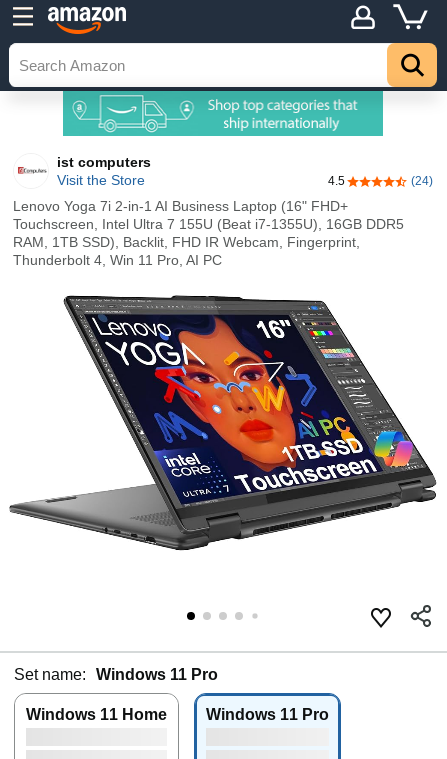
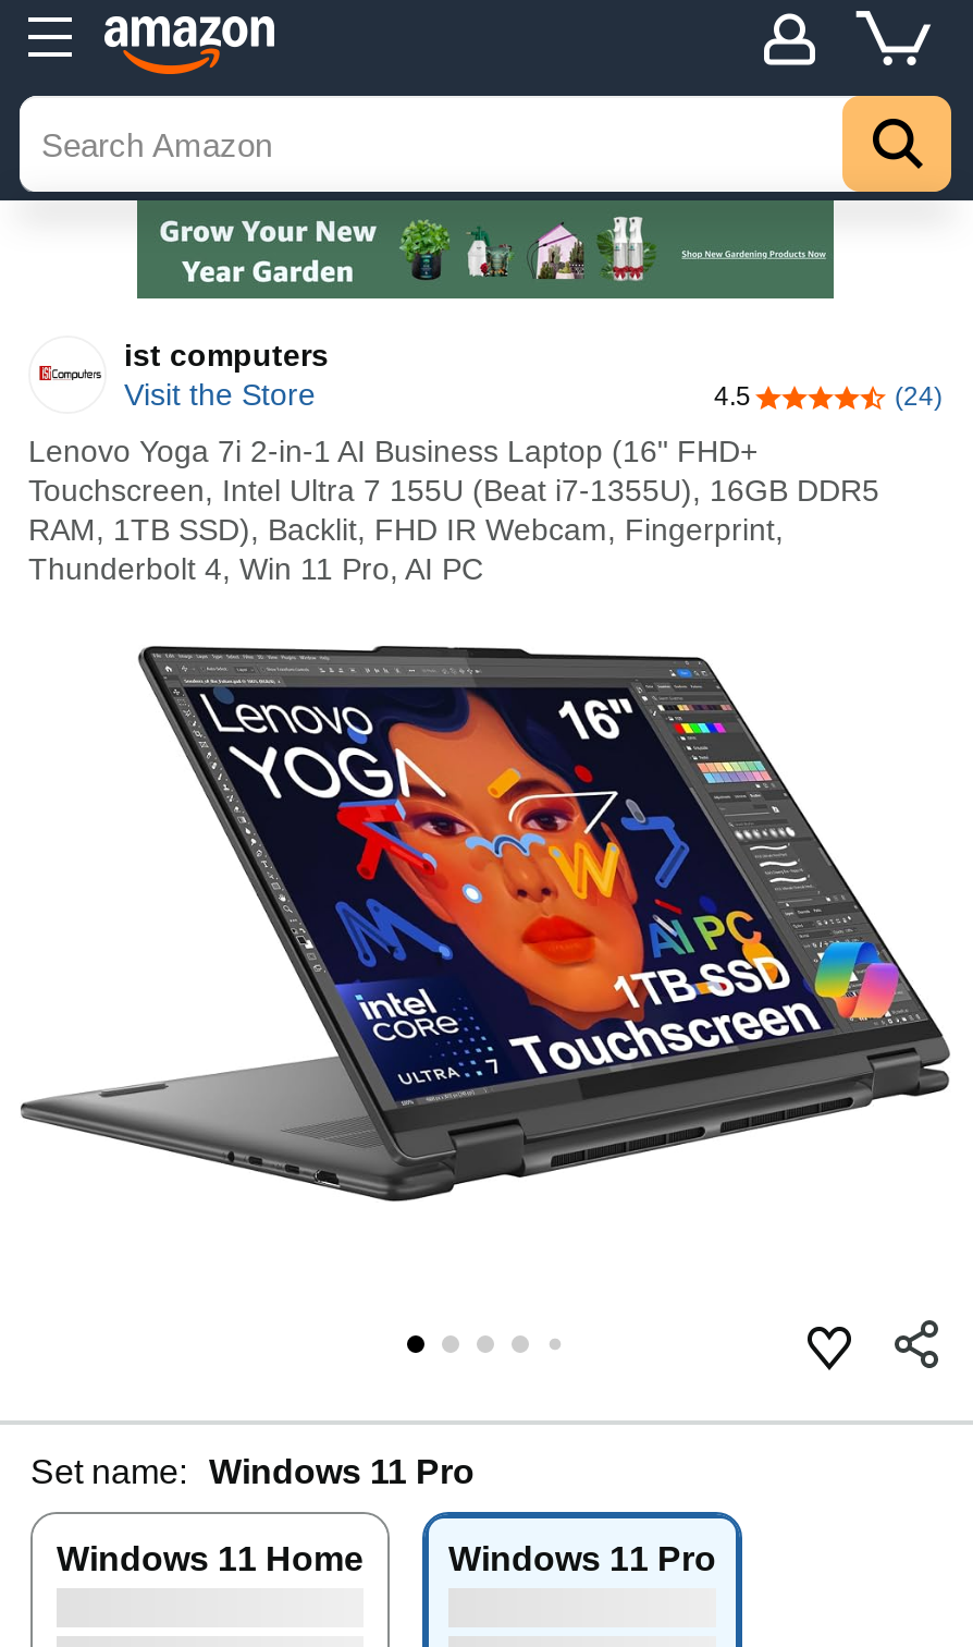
- [image]
+ [image]
